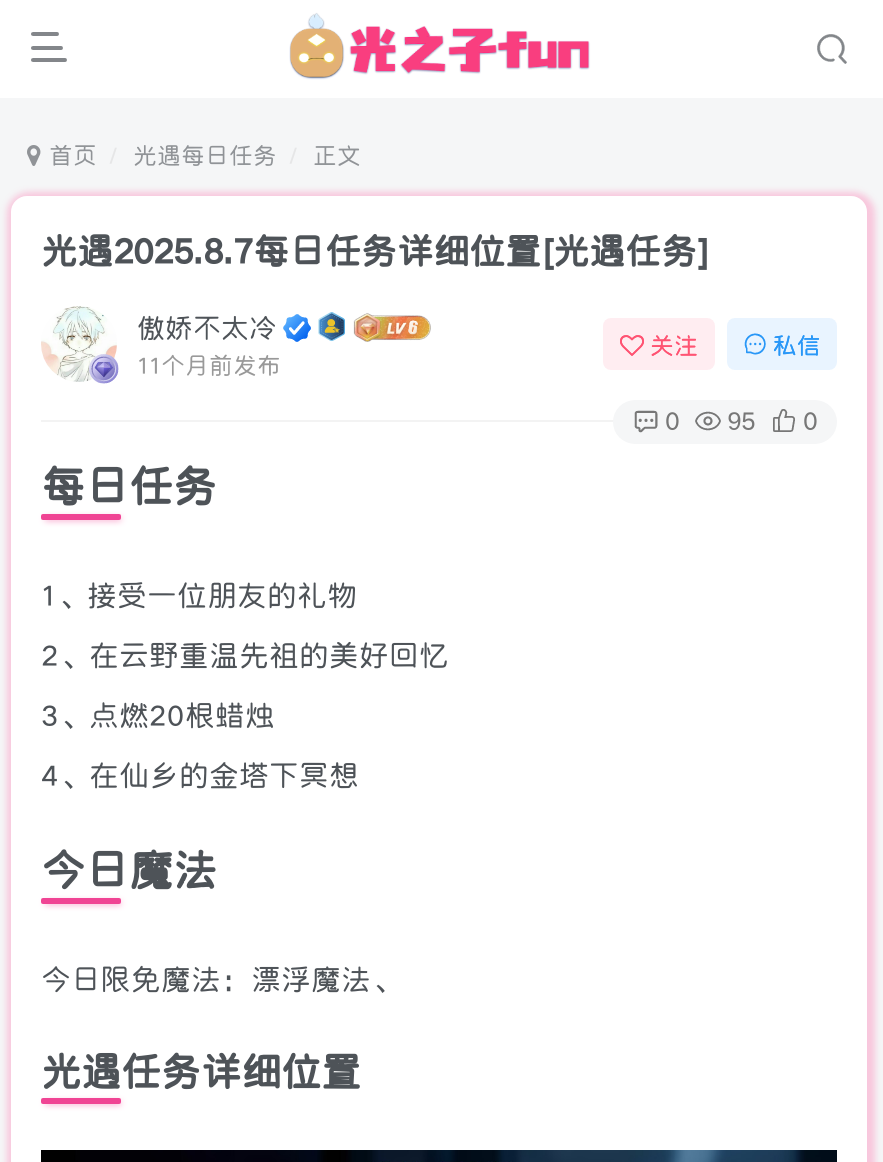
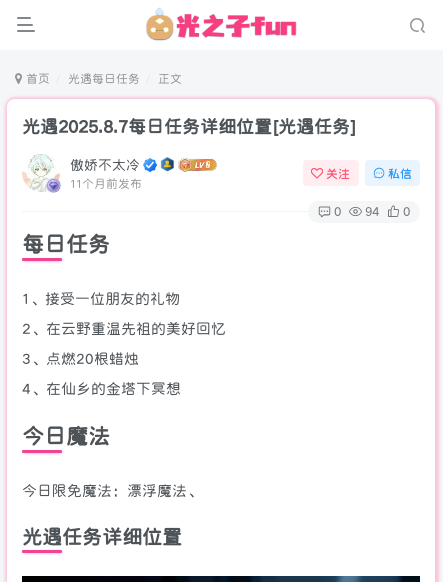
- 0 95 0
+ 0 94 0
